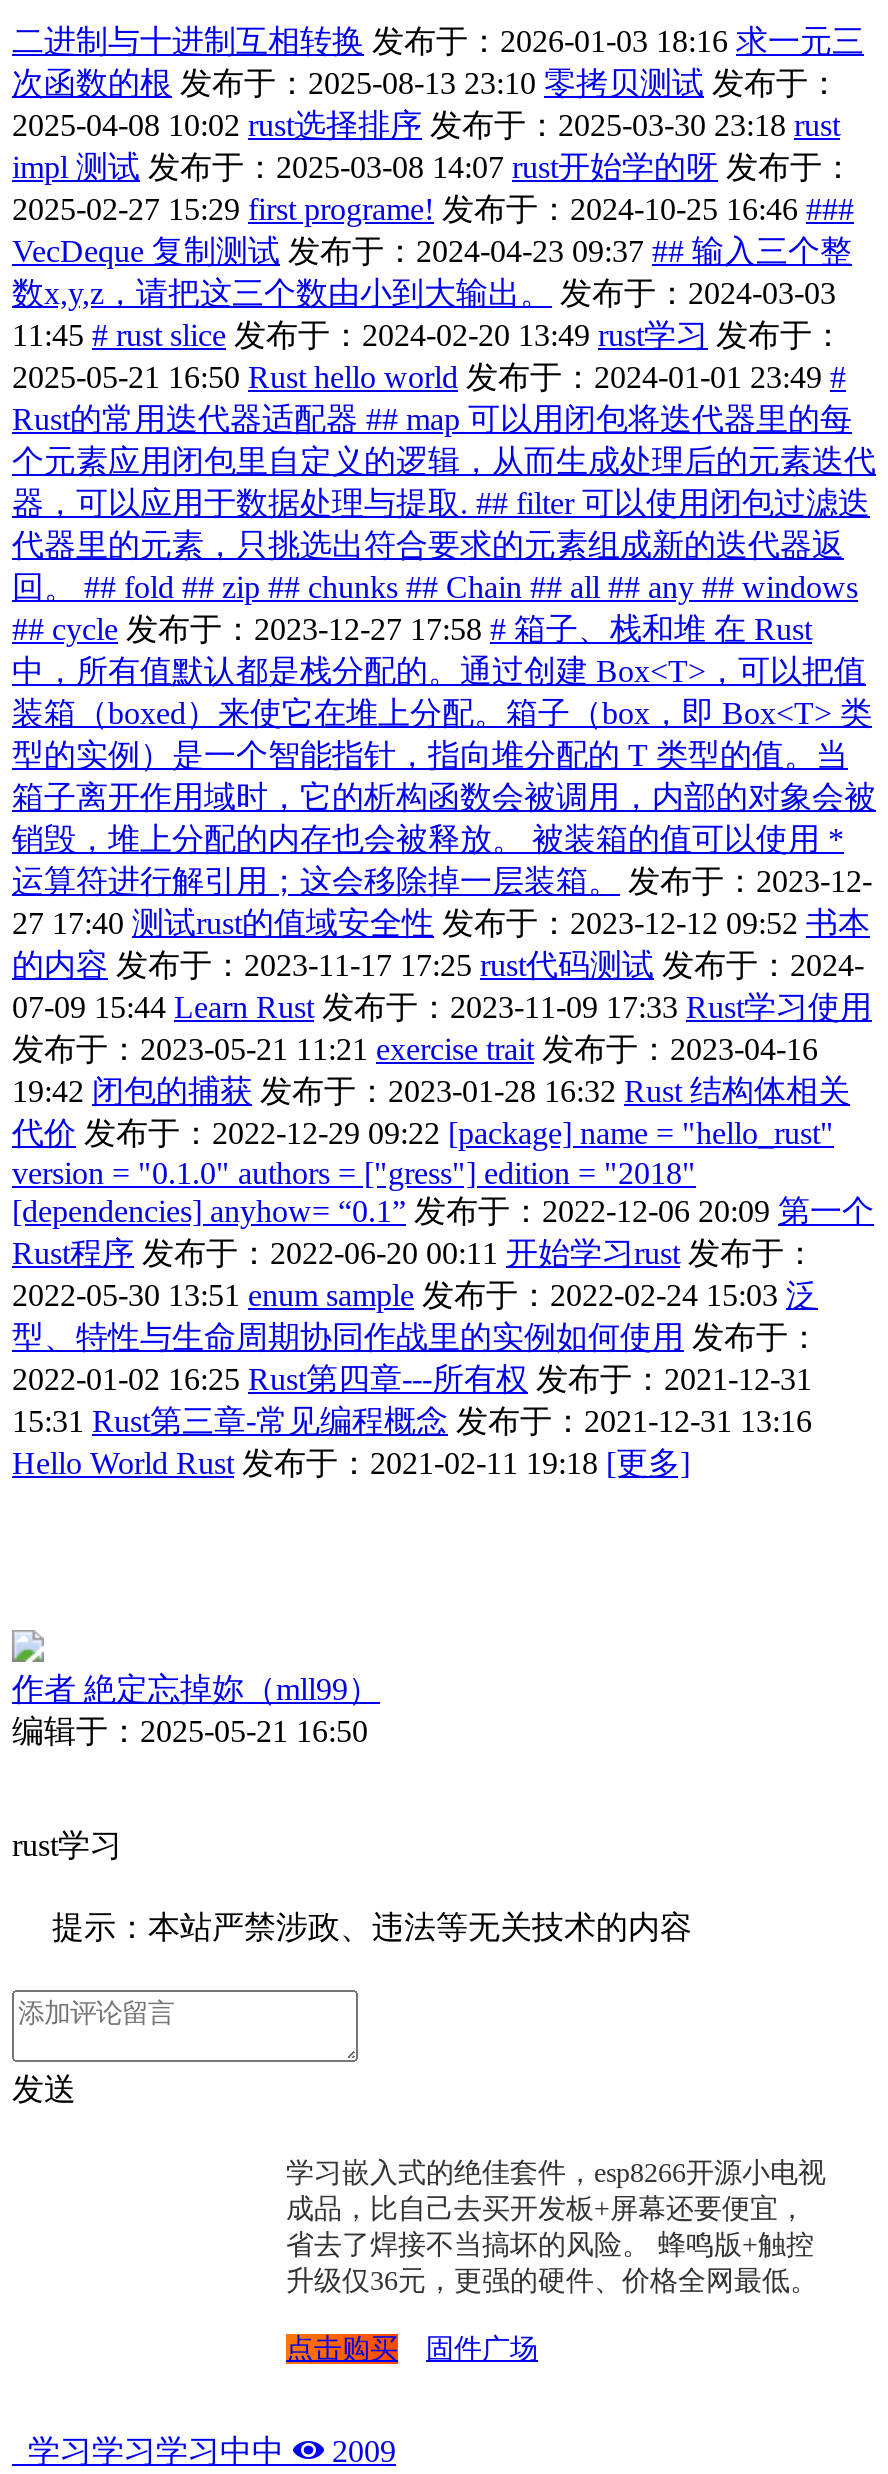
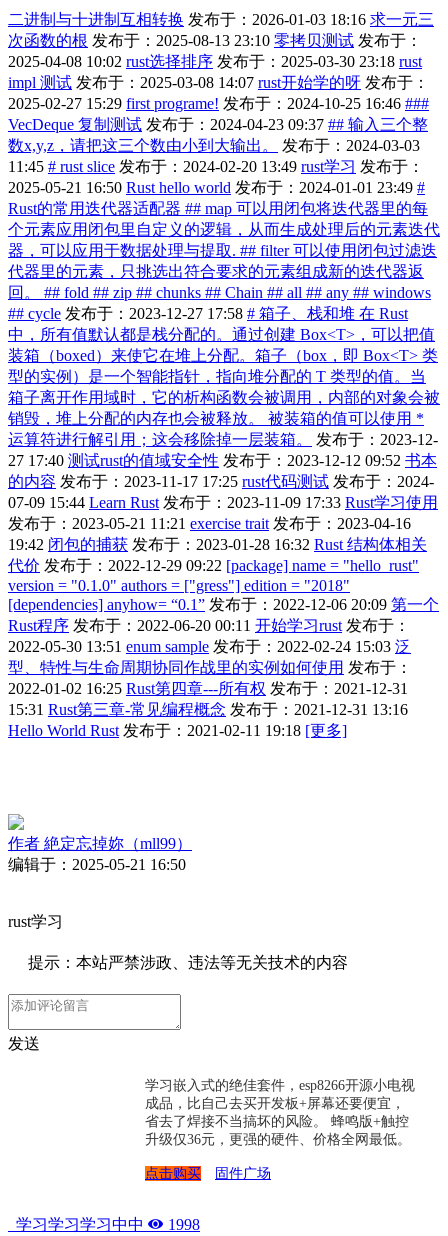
- 学习学习学习中中 2009
+ 学习学习学习中中 1998
